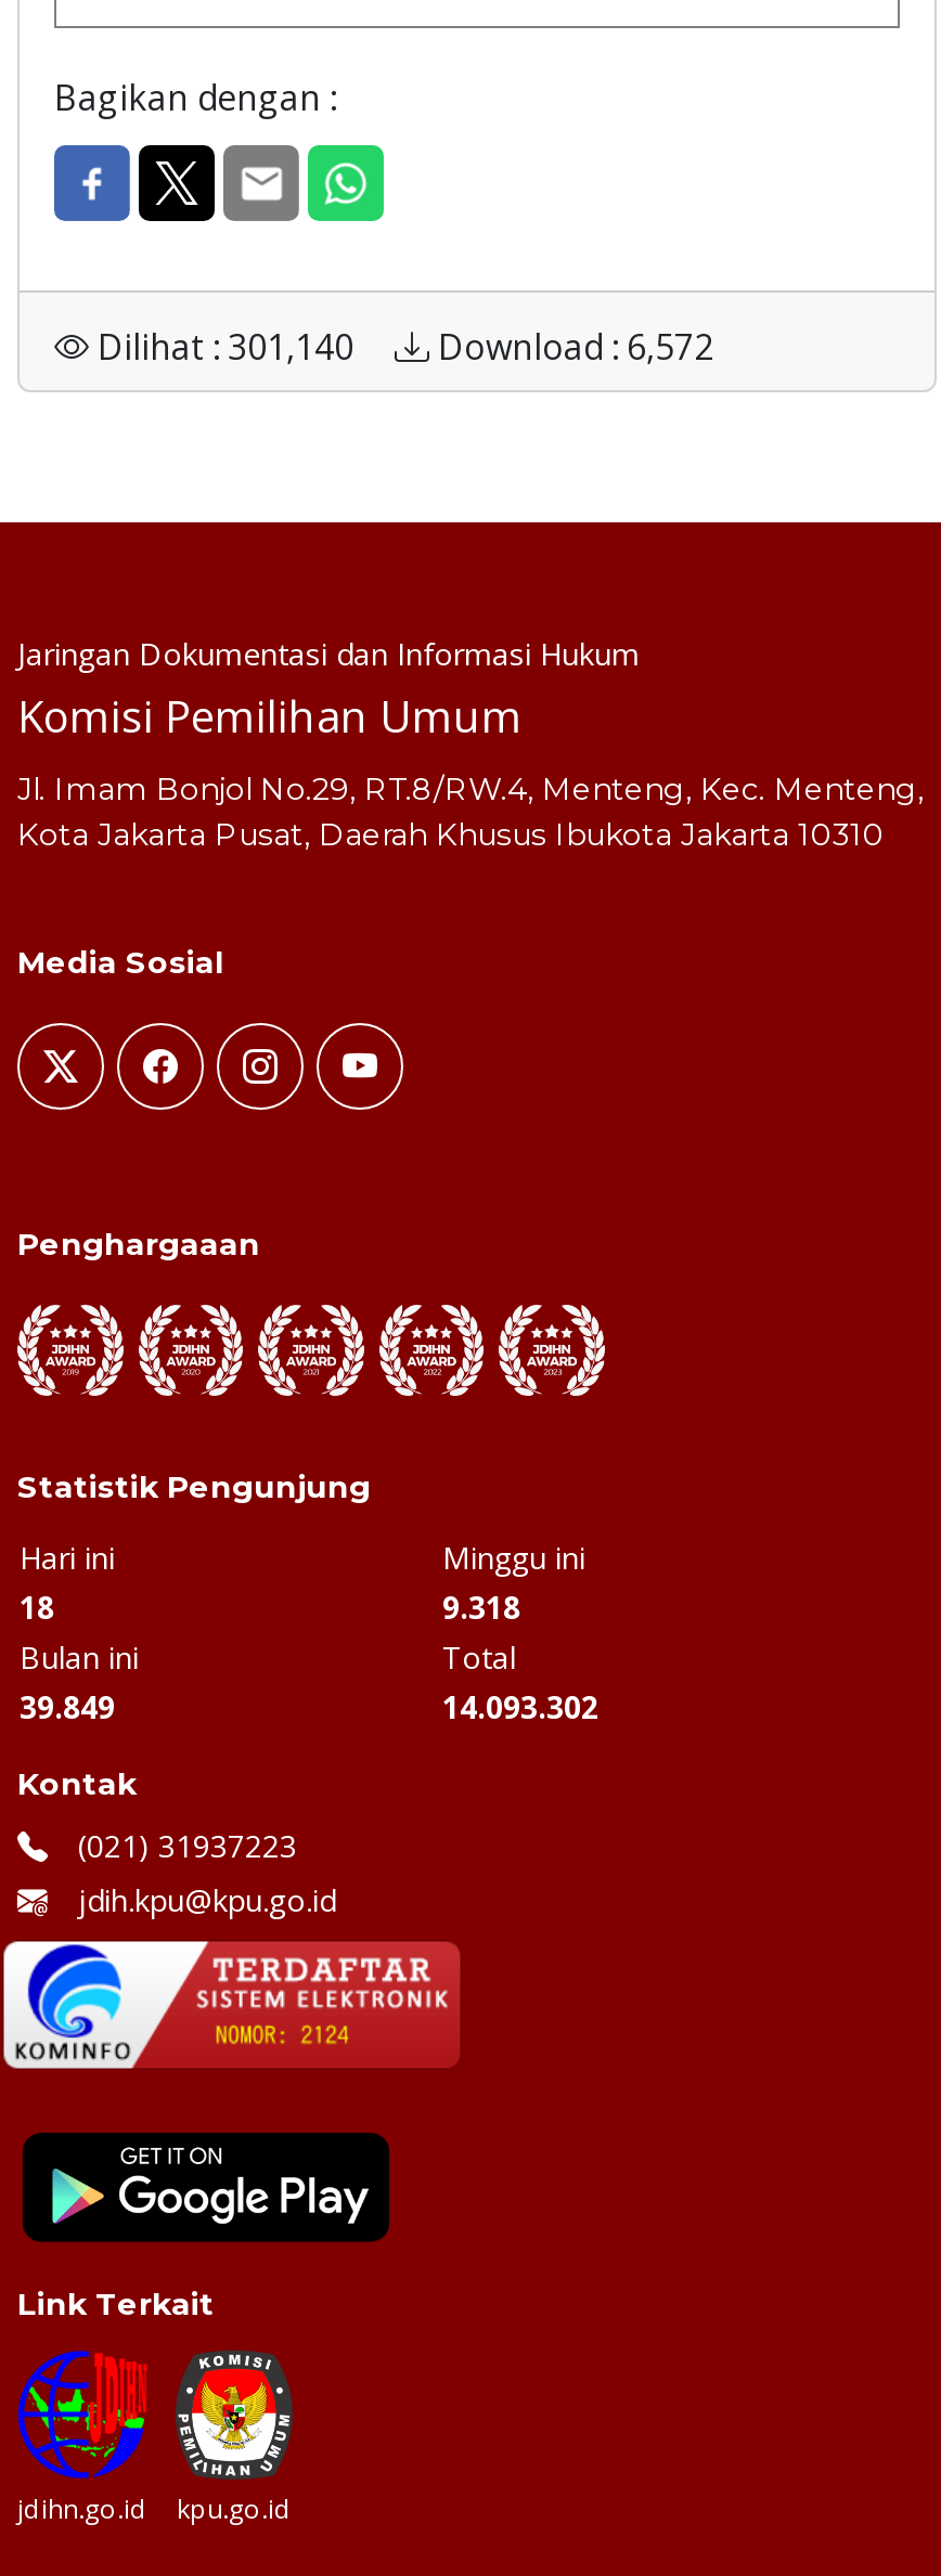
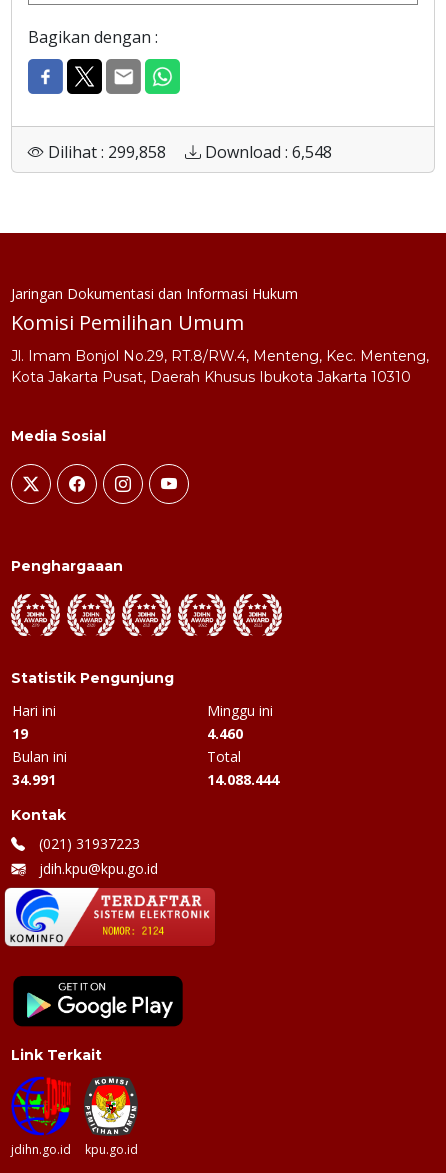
- Dilihat : 301,140
+ Dilihat : 299,858

- Download : 6,572
+ Download : 6,548

- 18
+ 19

- 9.318
+ 4.460

- 39.849
+ 34.991

- 14.093.302
+ 14.088.444
